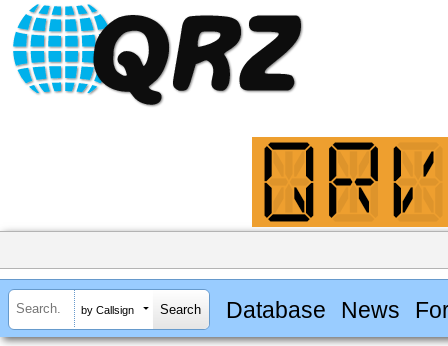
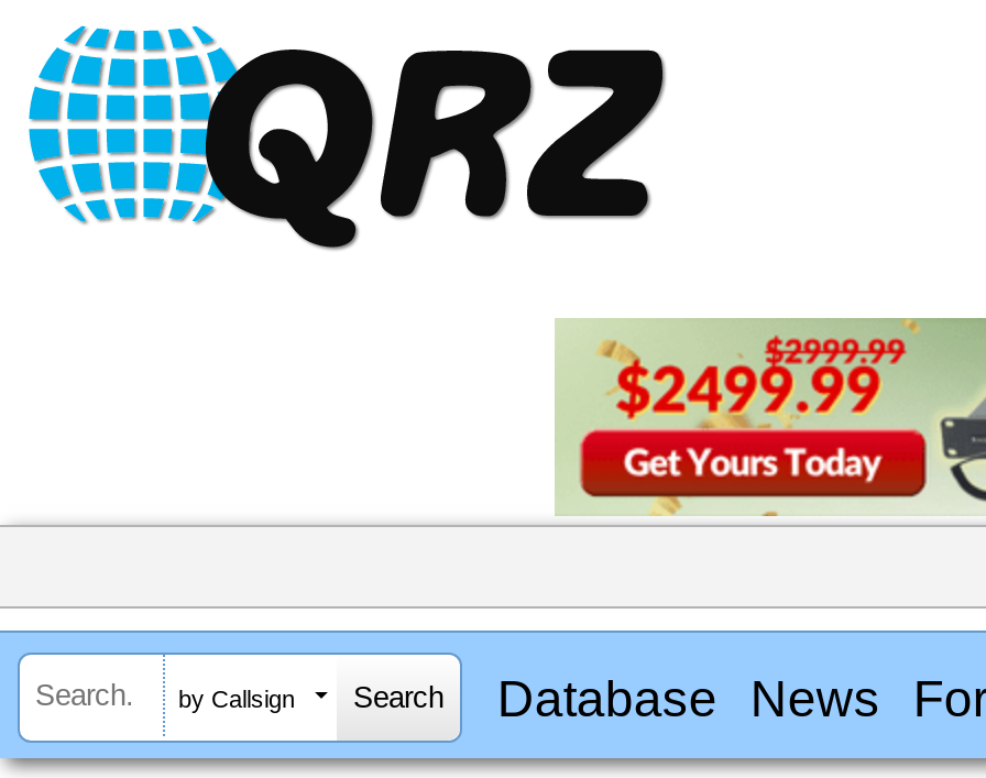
- [image]
+ [image]
